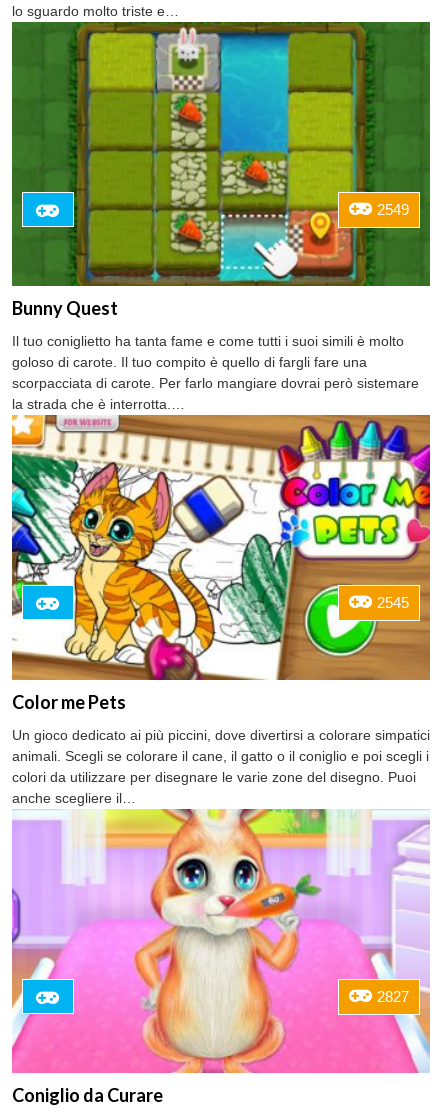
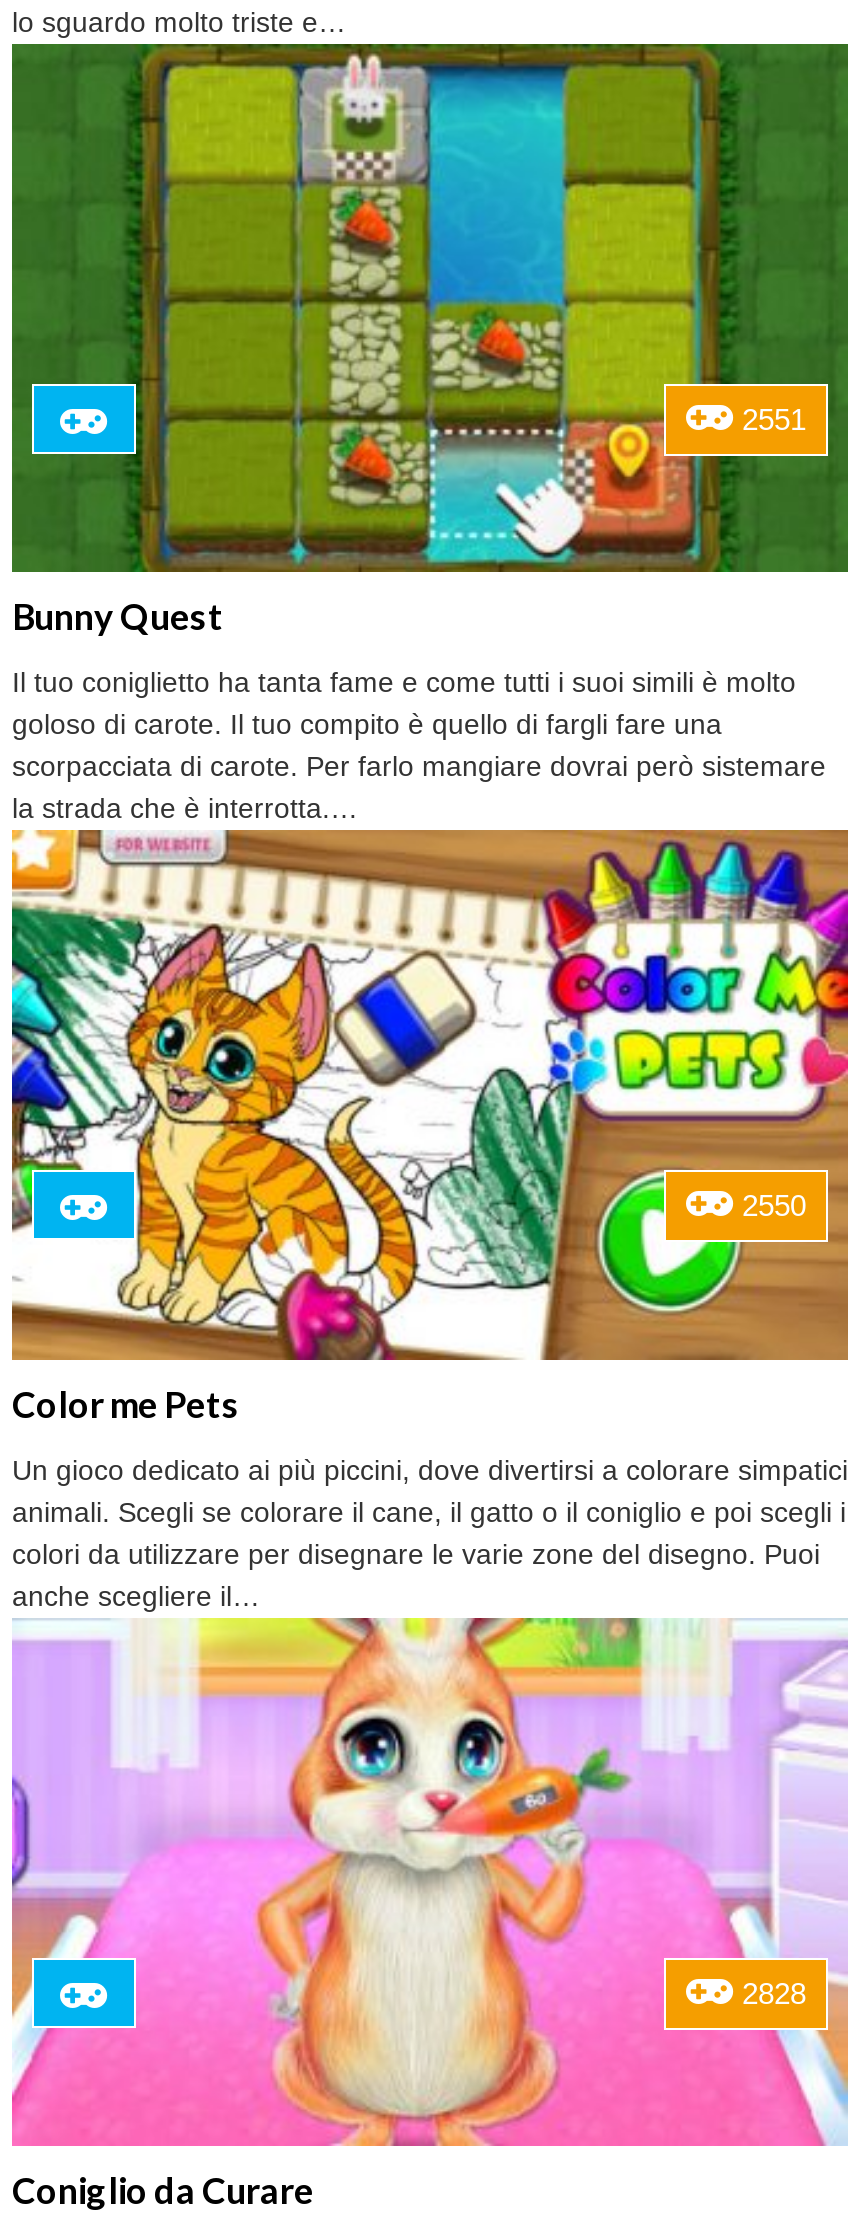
- 2549
+ 2551

- 2545
+ 2550

- 2827
+ 2828
